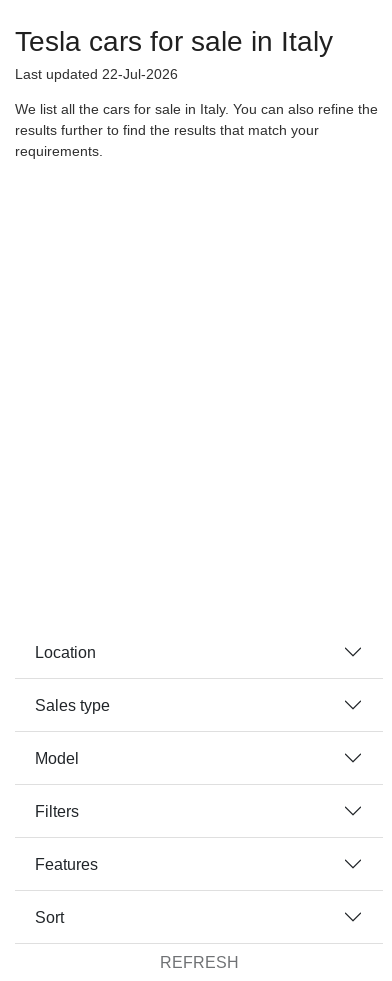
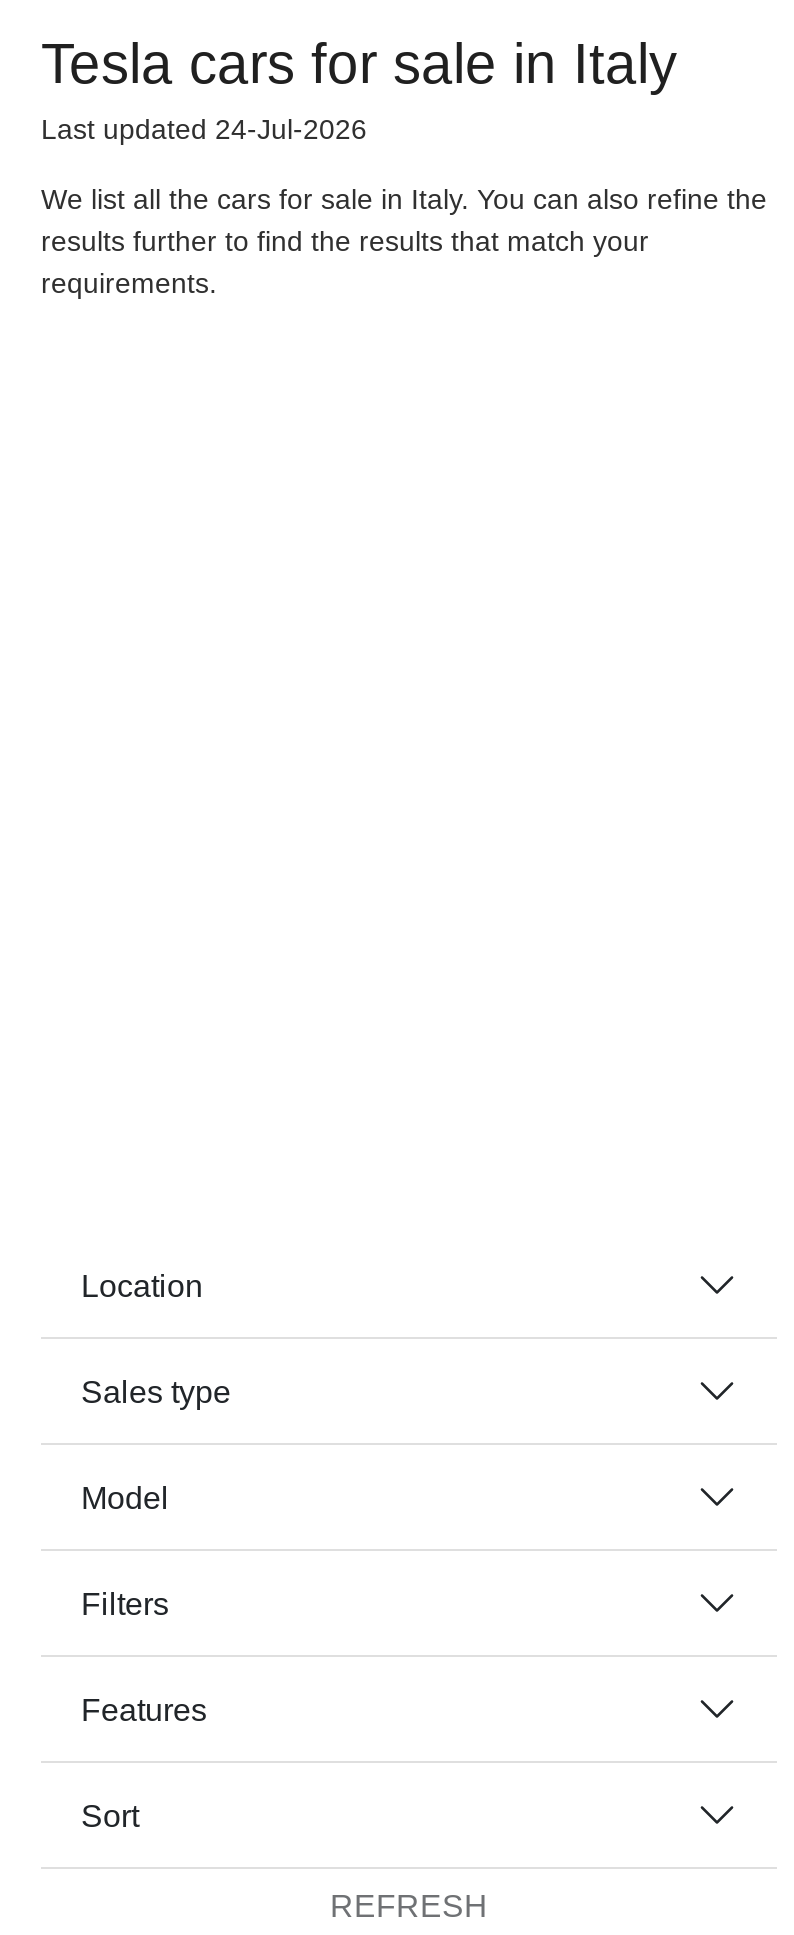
- Last updated 22-Jul-2026
+ Last updated 24-Jul-2026
